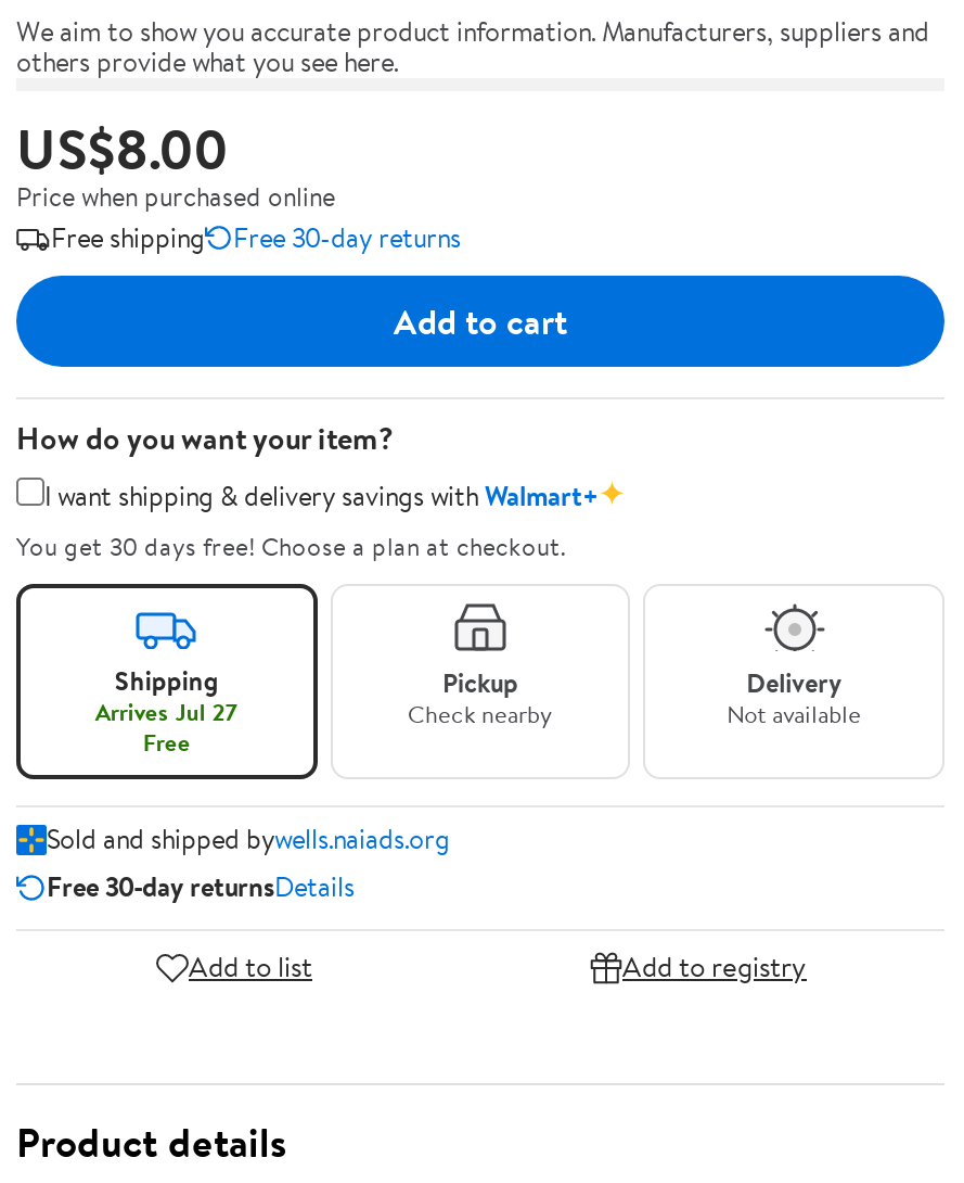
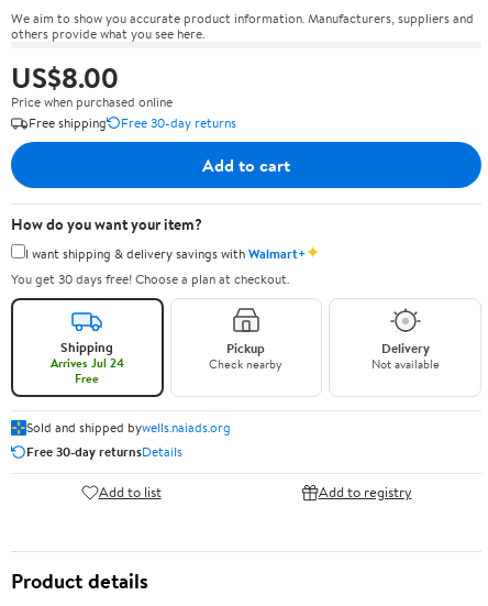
- Arrives Jul 27
+ Arrives Jul 24
